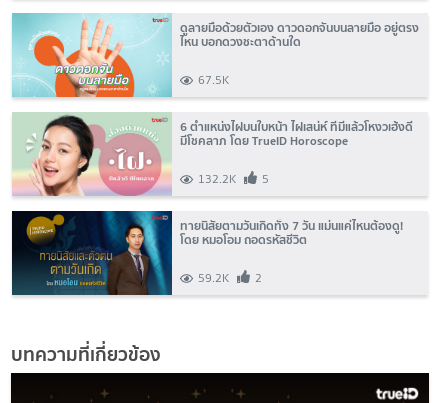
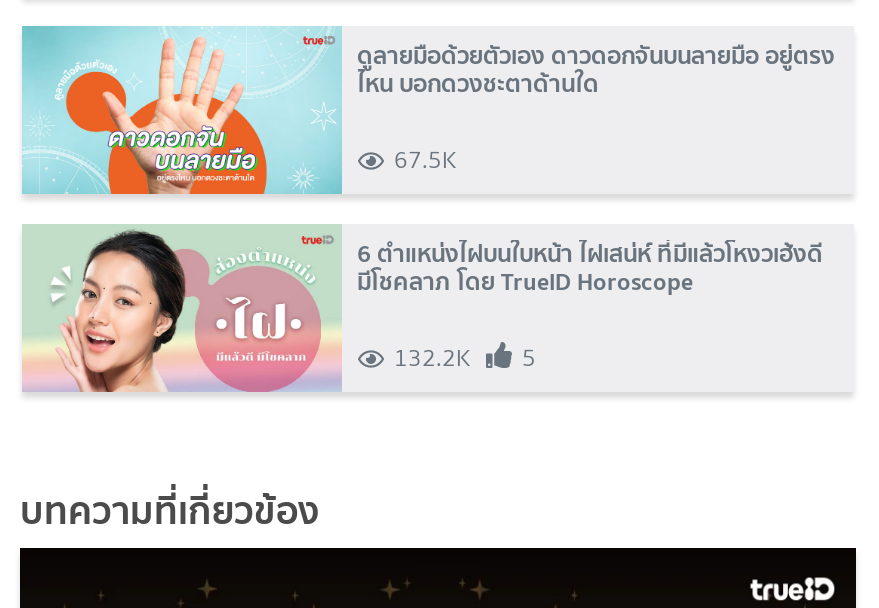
- [image]
- ทายนิสัยตามวันเกิดทั้ง 7 วัน แม่นแค่ไหนต้องดู!
- โดย หมอโอม ถอดรหัสชีวิต
- 59.2K
- 2
